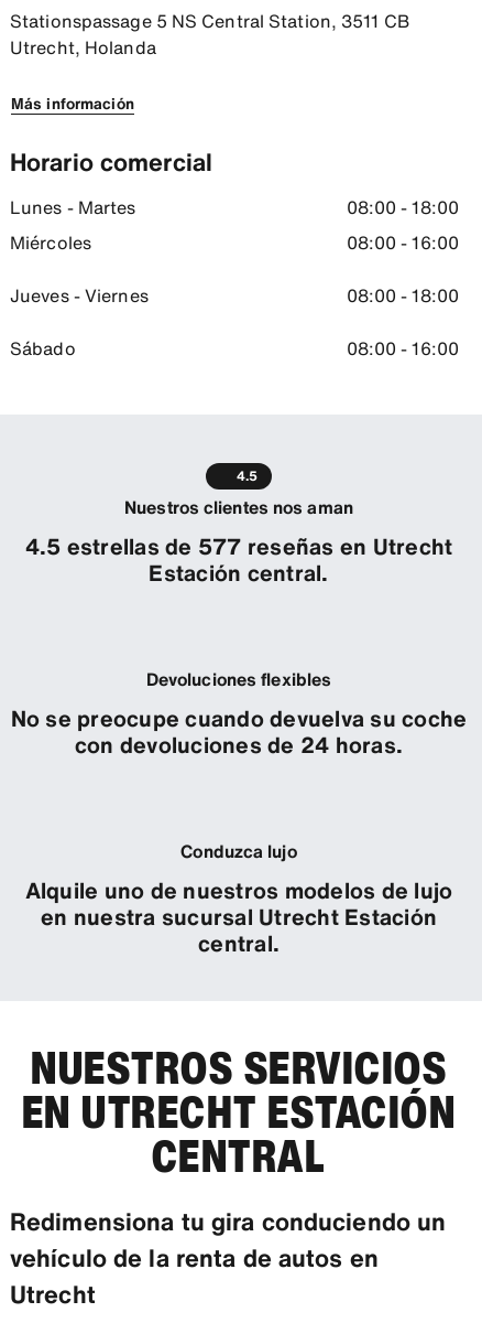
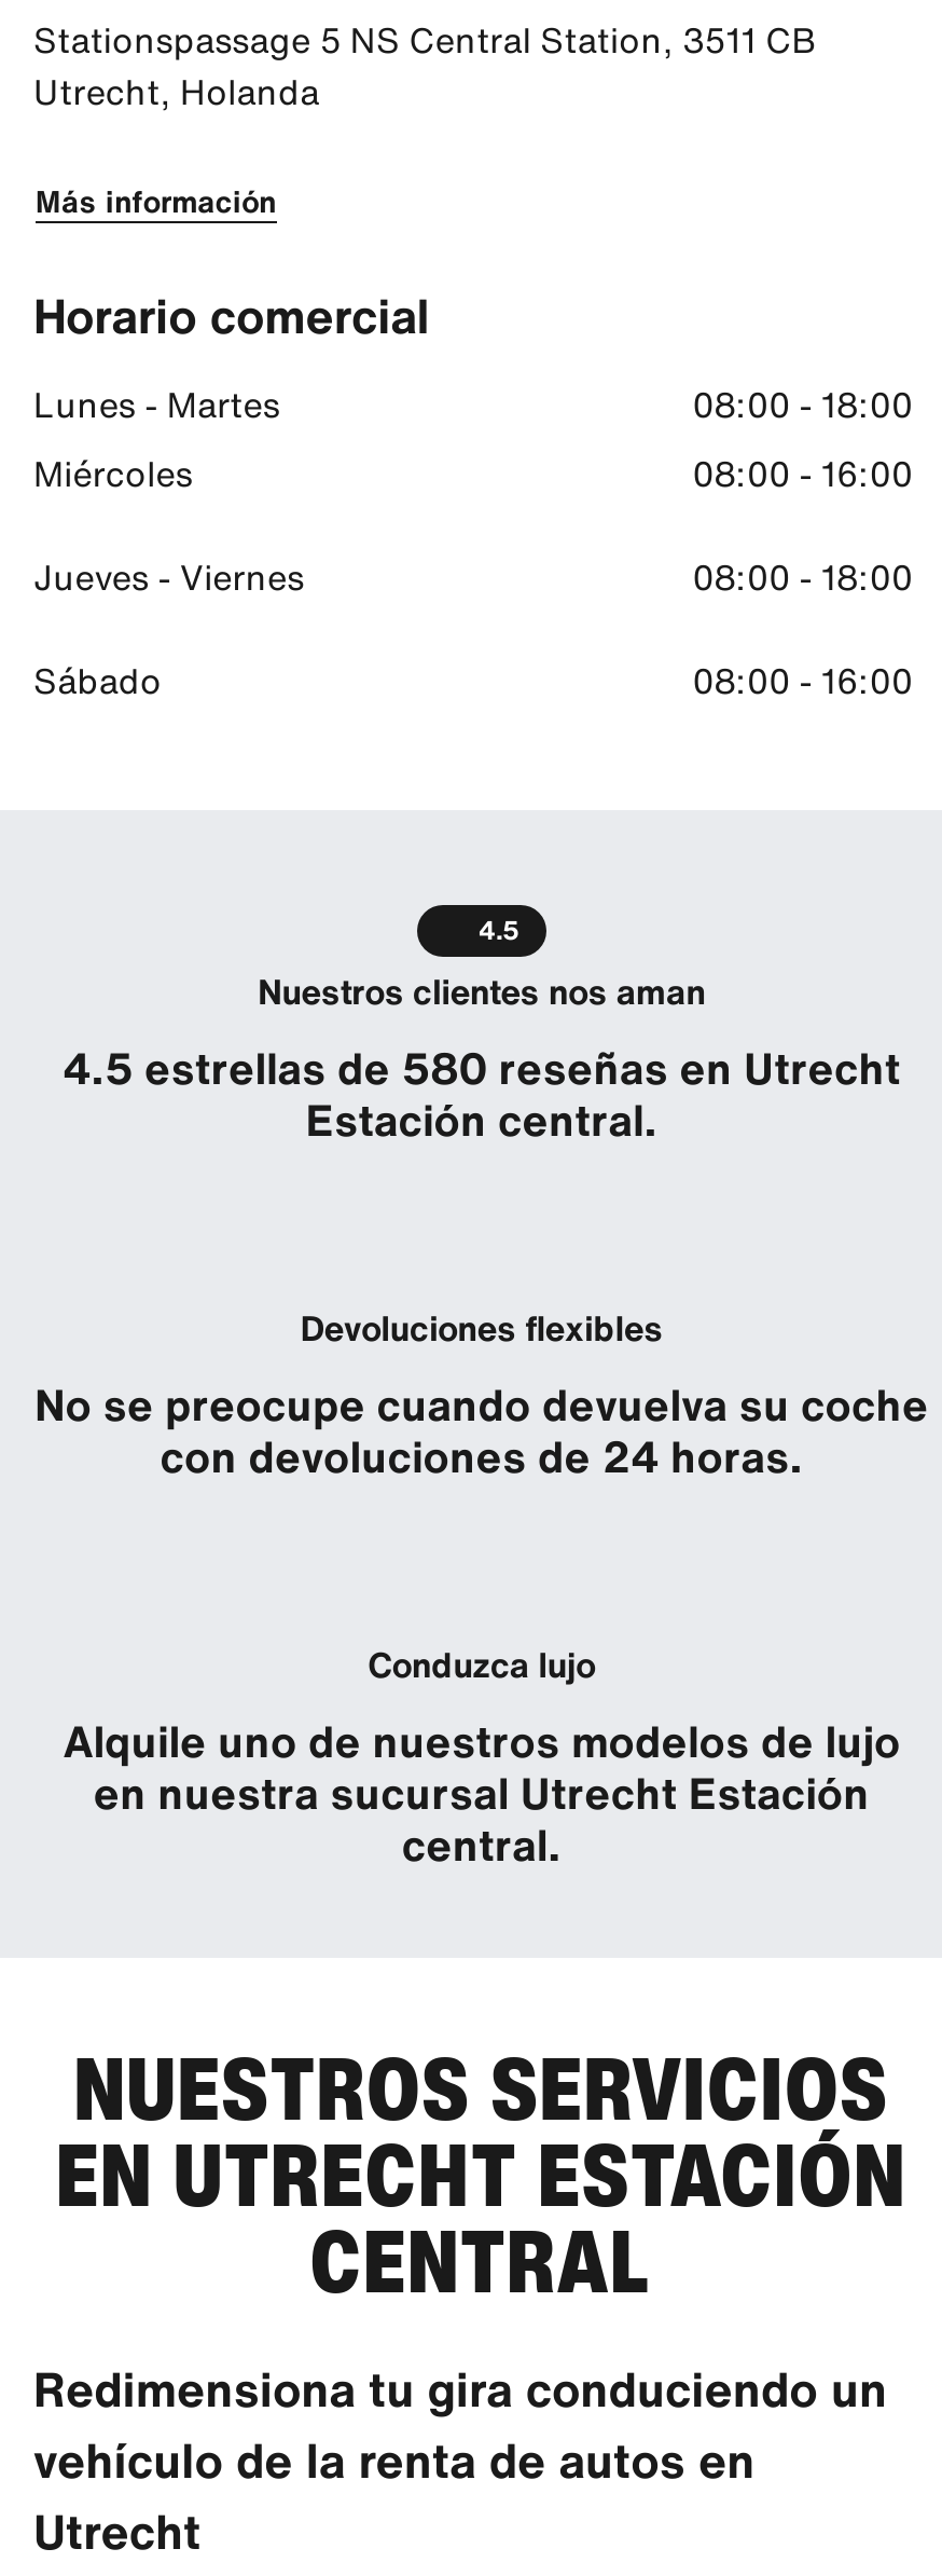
- 4.5 estrellas de 577 reseñas en Utrecht
+ 4.5 estrellas de 580 reseñas en Utrecht
